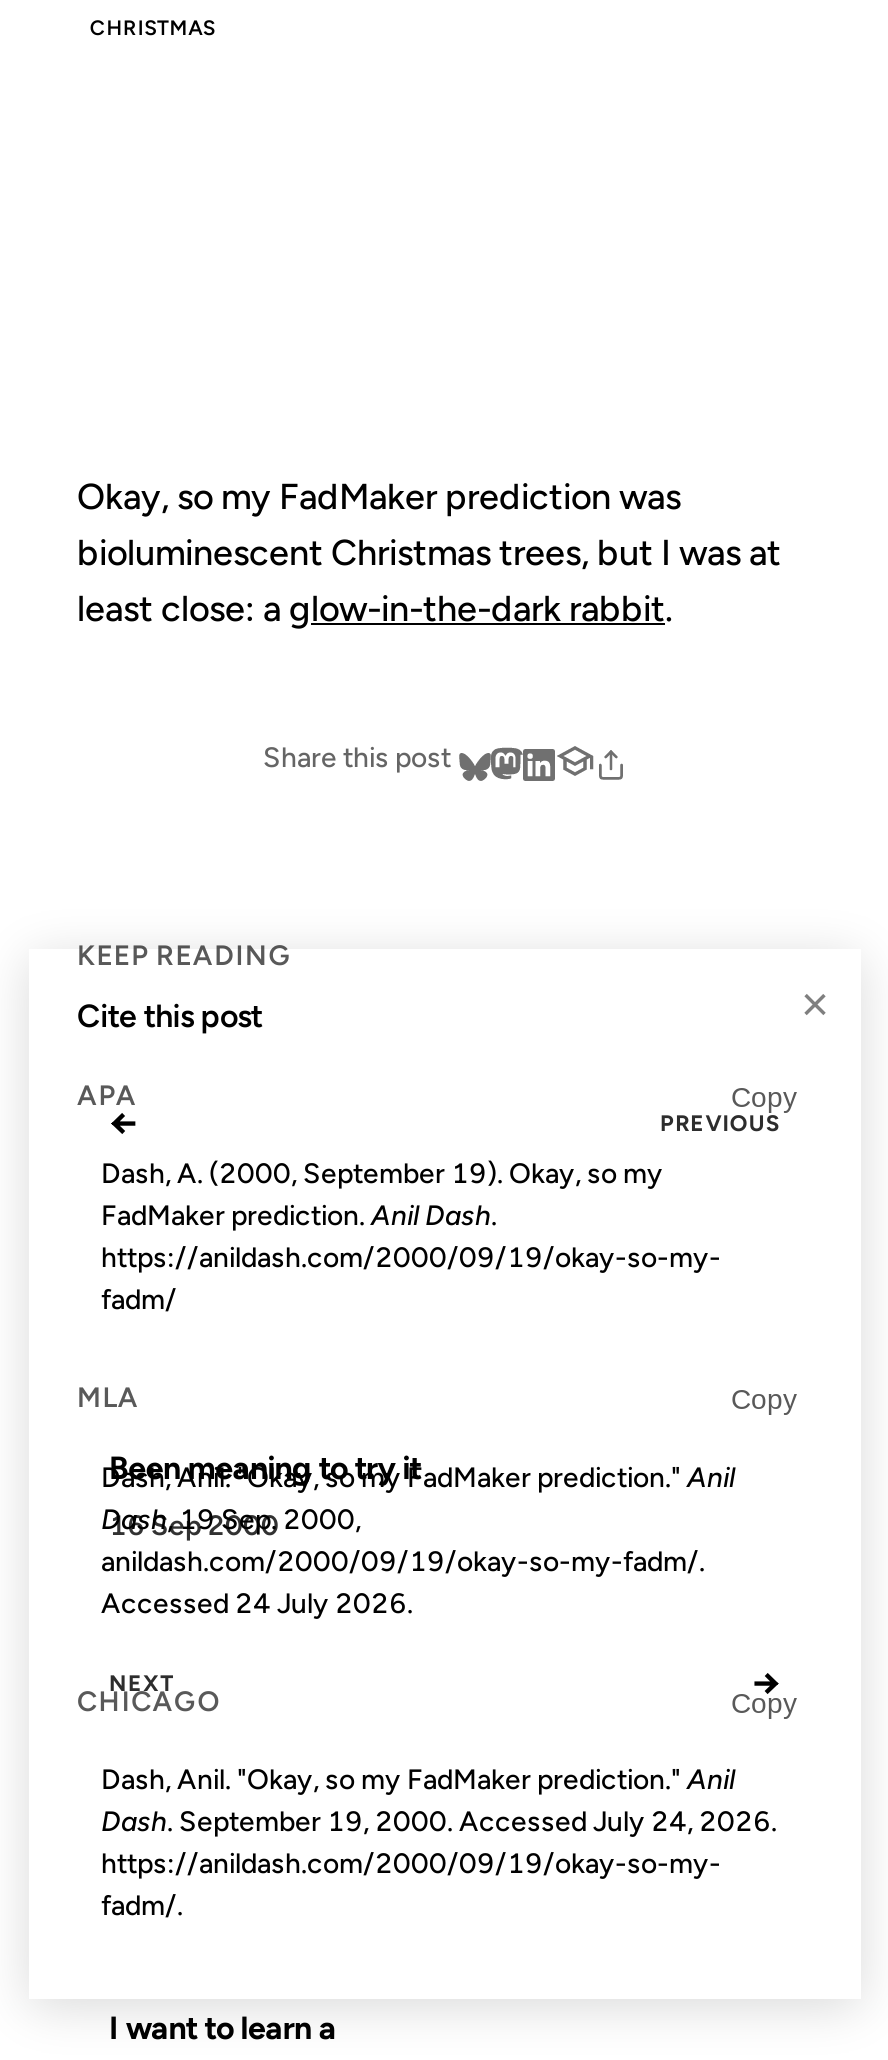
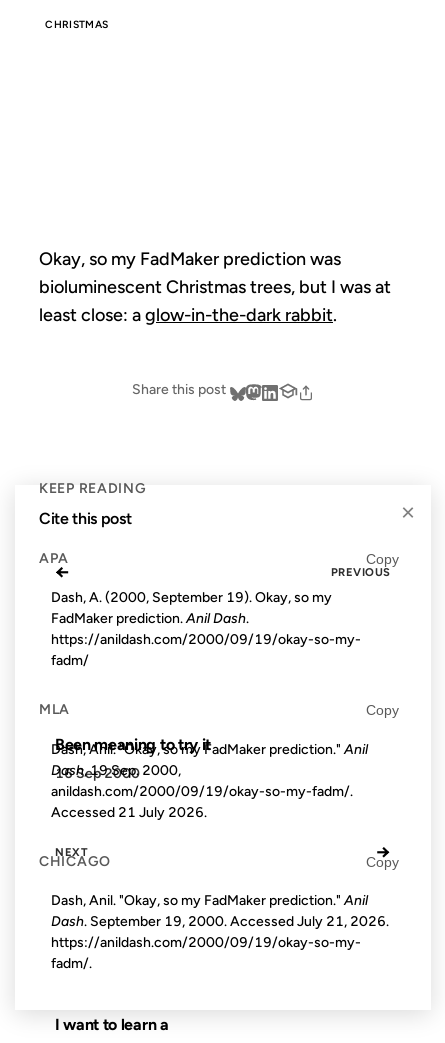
- Accessed 24 July 2026.
+ Accessed 21 July 2026.

- Dash. September 19, 2000. Accessed July 24, 2026.
+ Dash. September 19, 2000. Accessed July 21, 2026.
